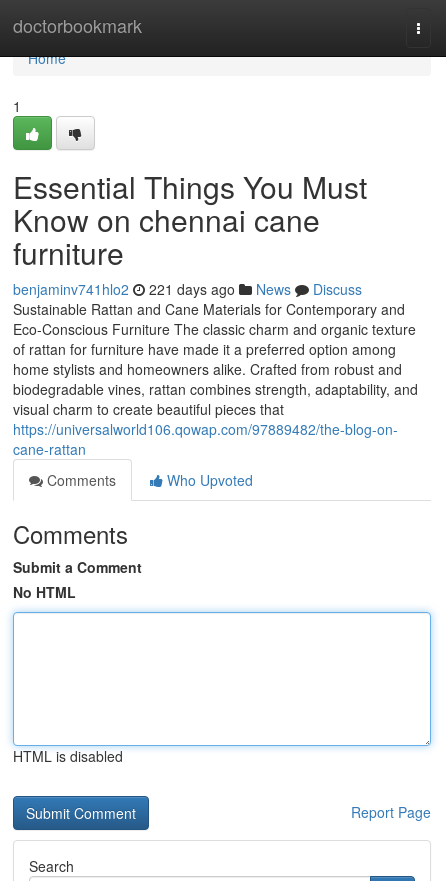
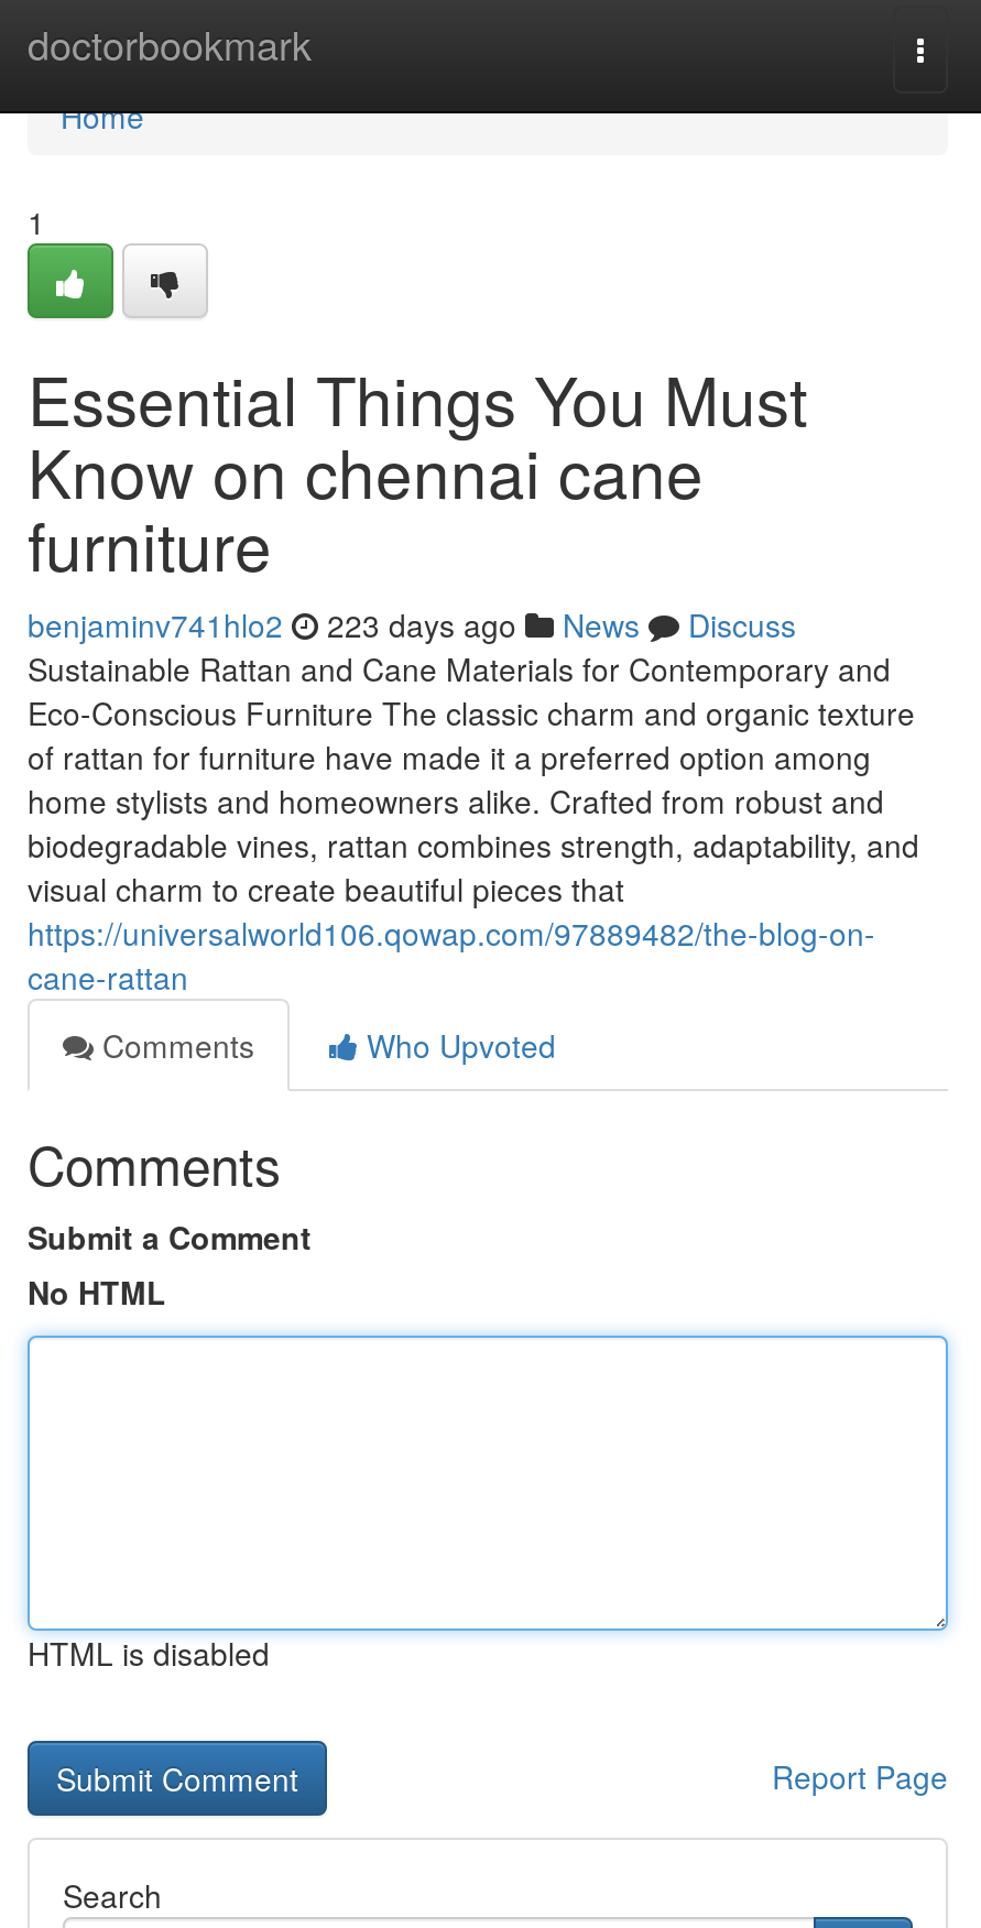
- benjaminv741hlo2 221 days ago News Discuss
+ benjaminv741hlo2 223 days ago News Discuss
